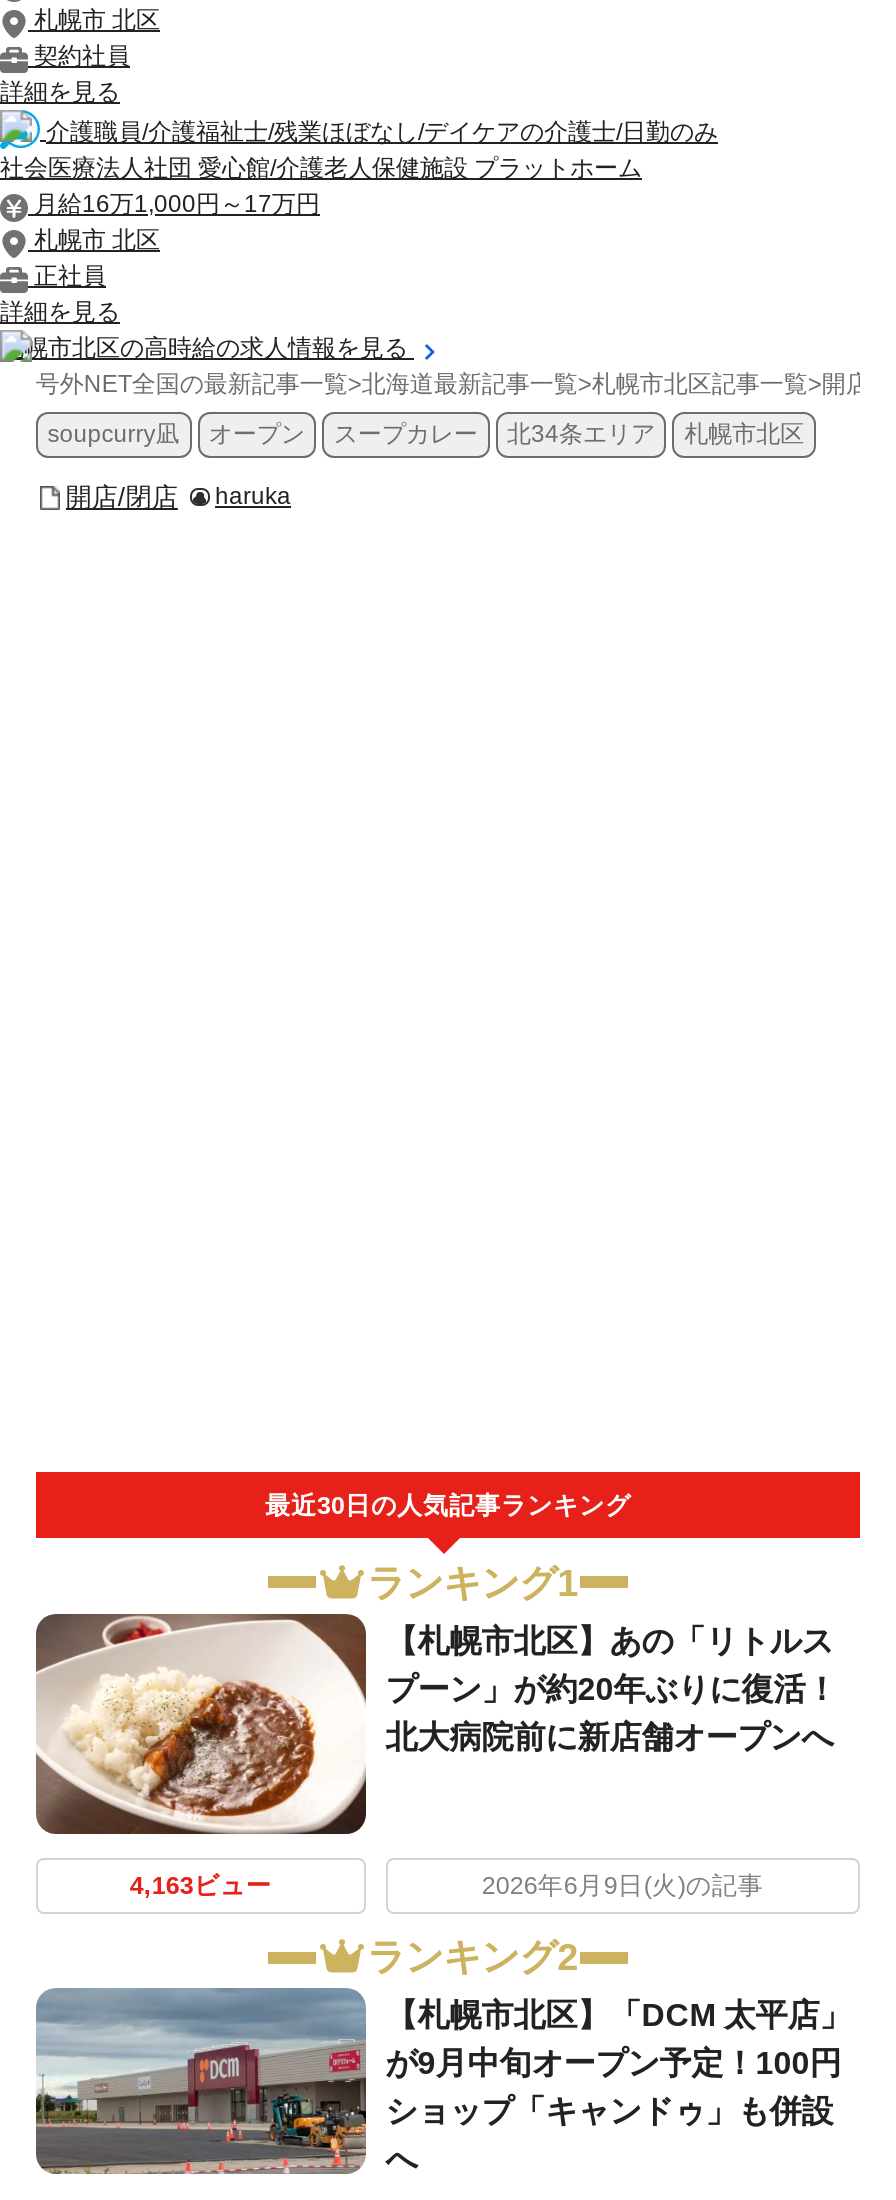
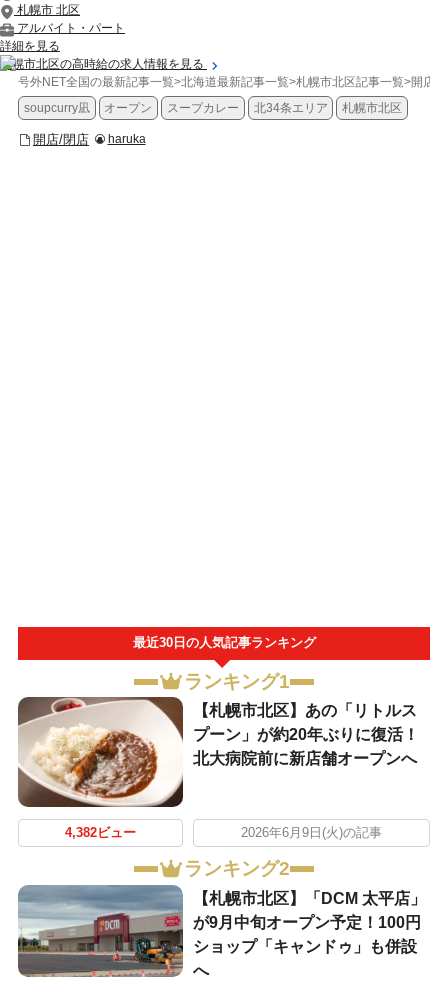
- 契約社員
- 詳細を見る
- 介護職員/介護福祉士/残業ほぼなし/デイケアの介護士/日勤のみ
- 社会医療法人社団 愛心館/介護老人保健施設 プラットホーム
- 月給16万1,000円～17万円
- 札幌市 北区
- 正社員
+ アルバイト・パート

- 4,163ビュー
+ 4,382ビュー
